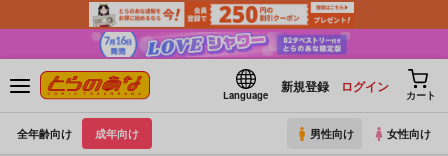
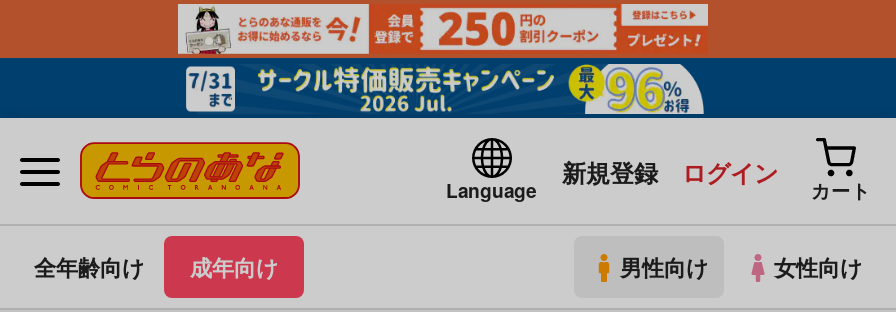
- [image]
+ [image]
